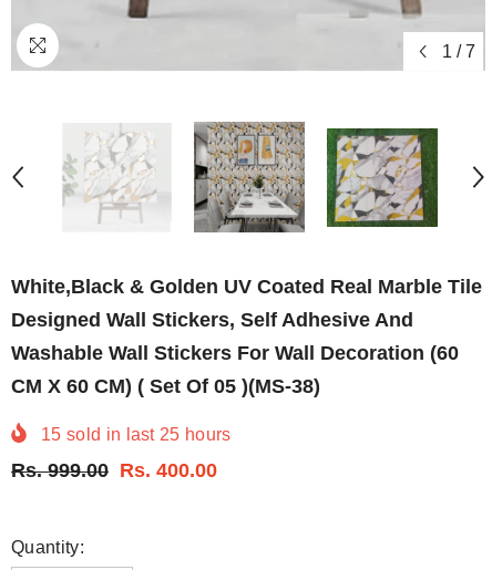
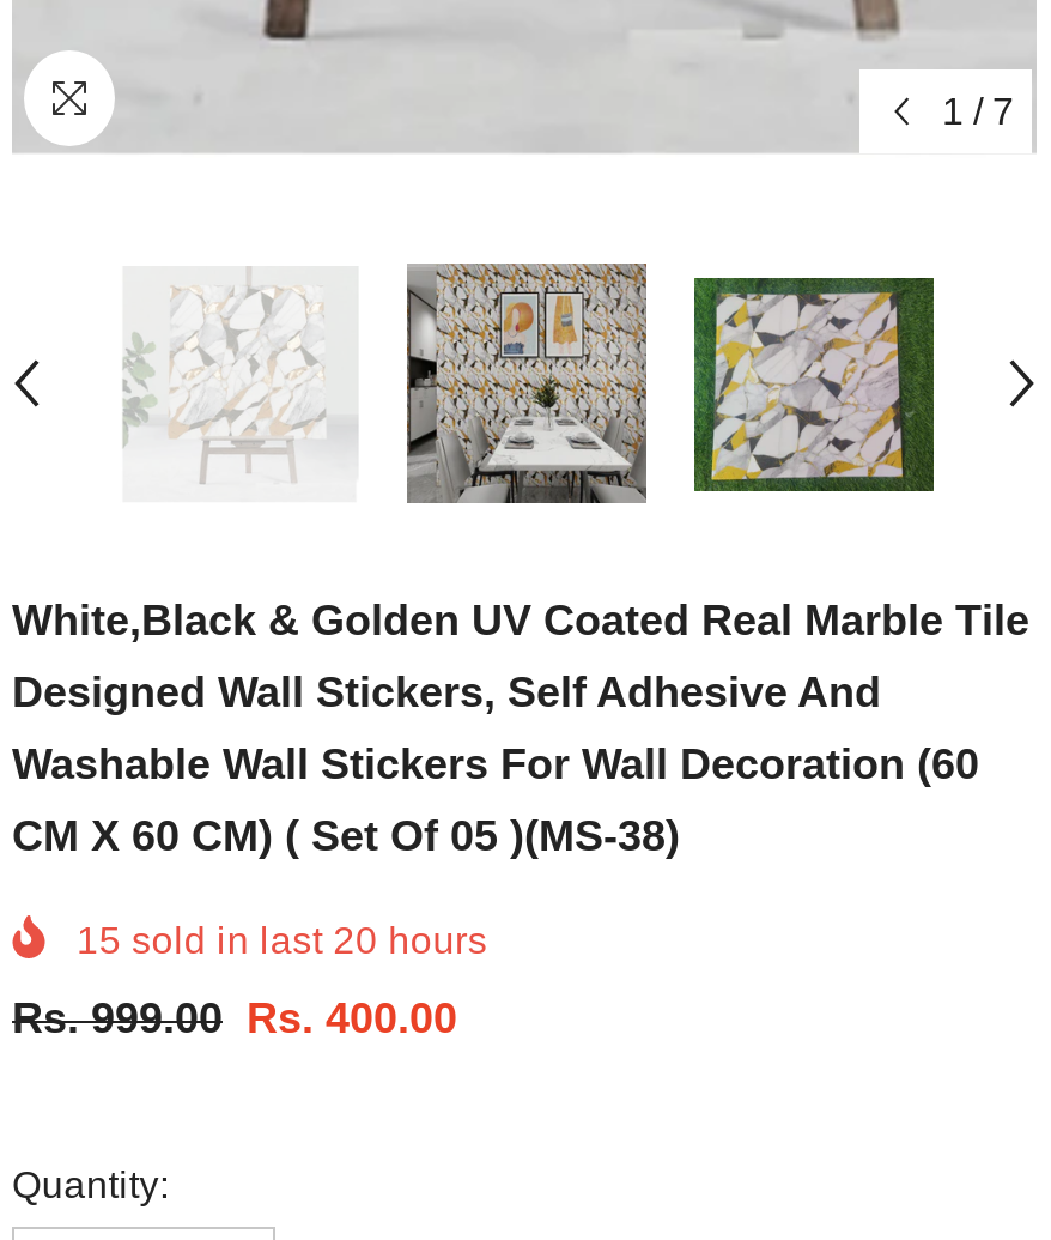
- 15 sold in last 25 hours
+ 15 sold in last 20 hours
